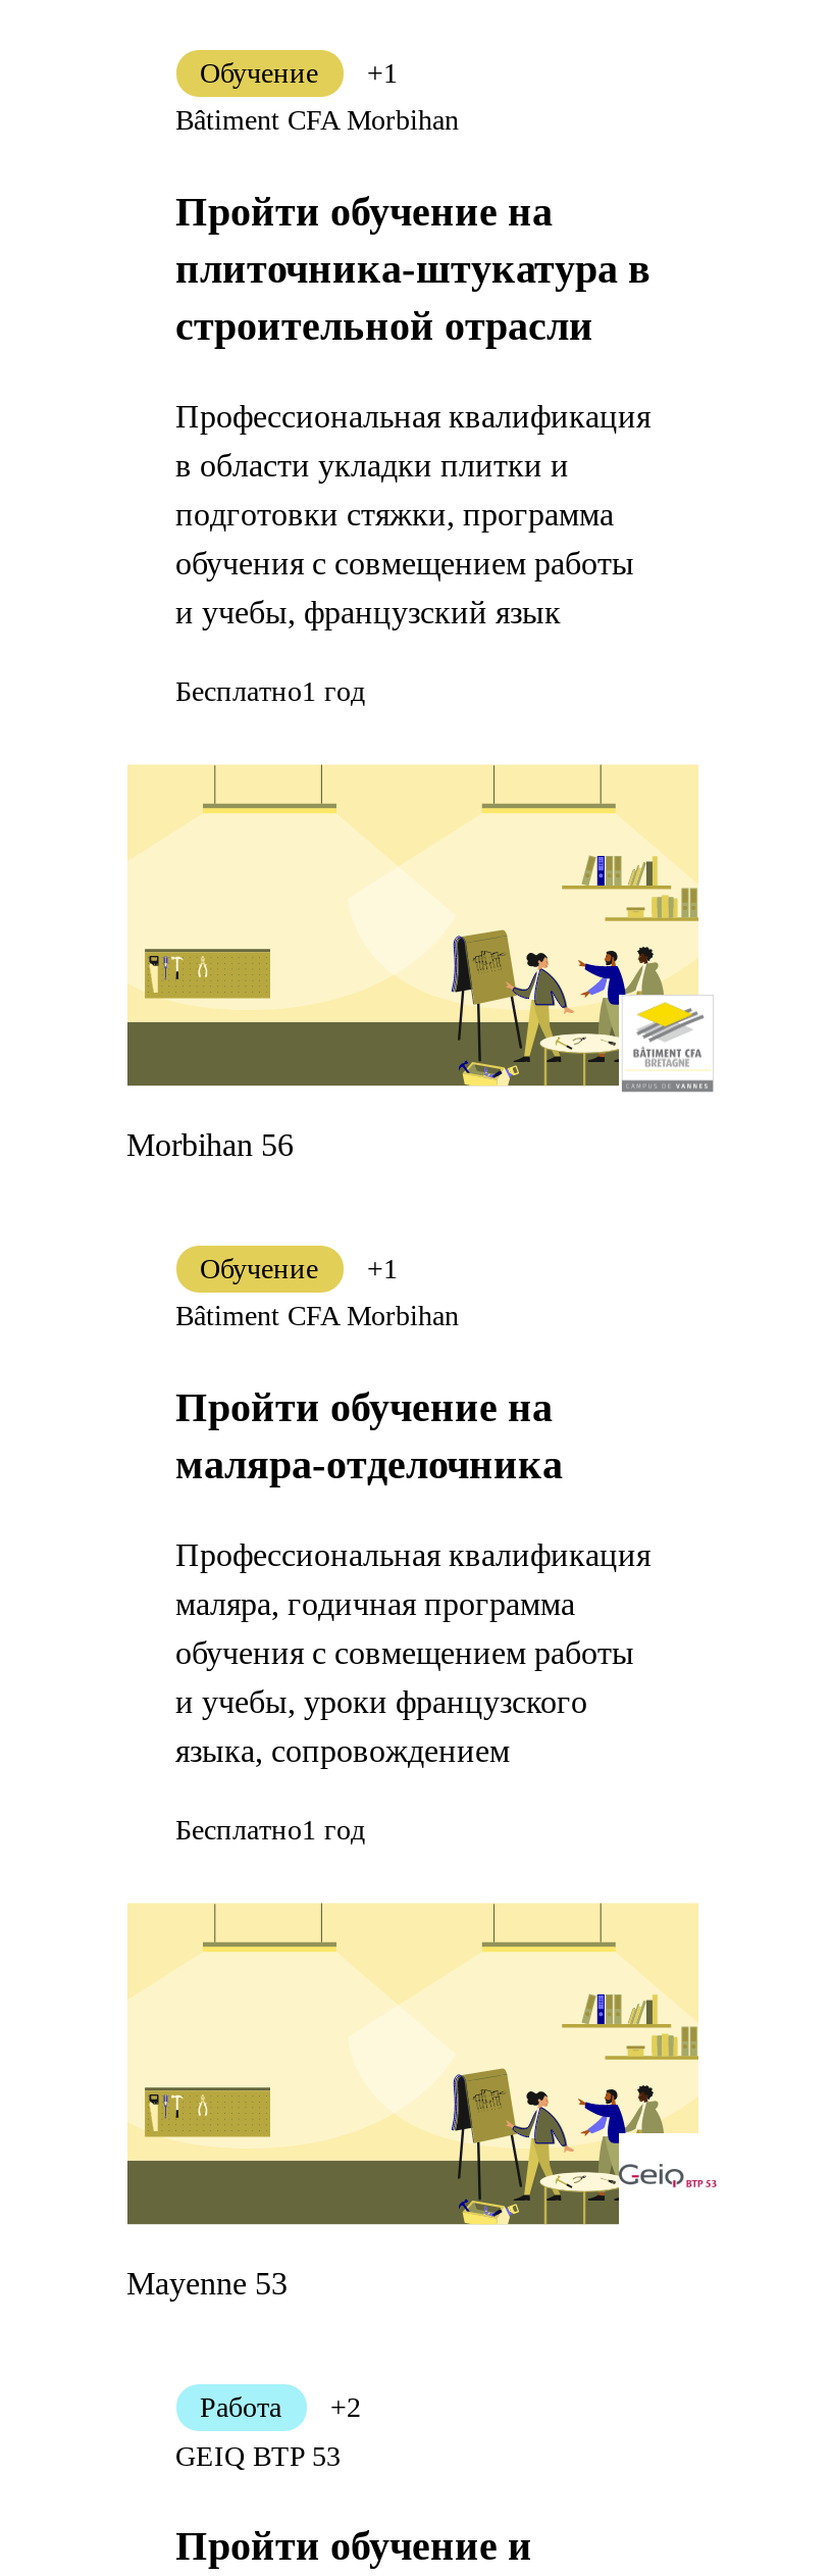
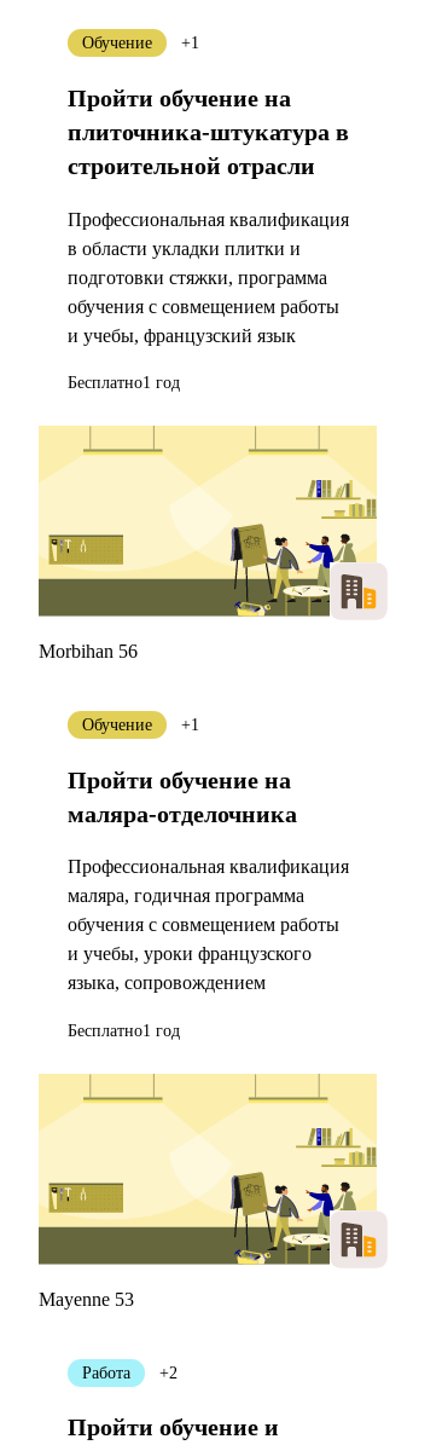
- Bâtiment CFA Morbihan

- [image]
+ [image]

- Bâtiment CFA Morbihan

- [image]
+ [image]

- GEIQ BTP 53
